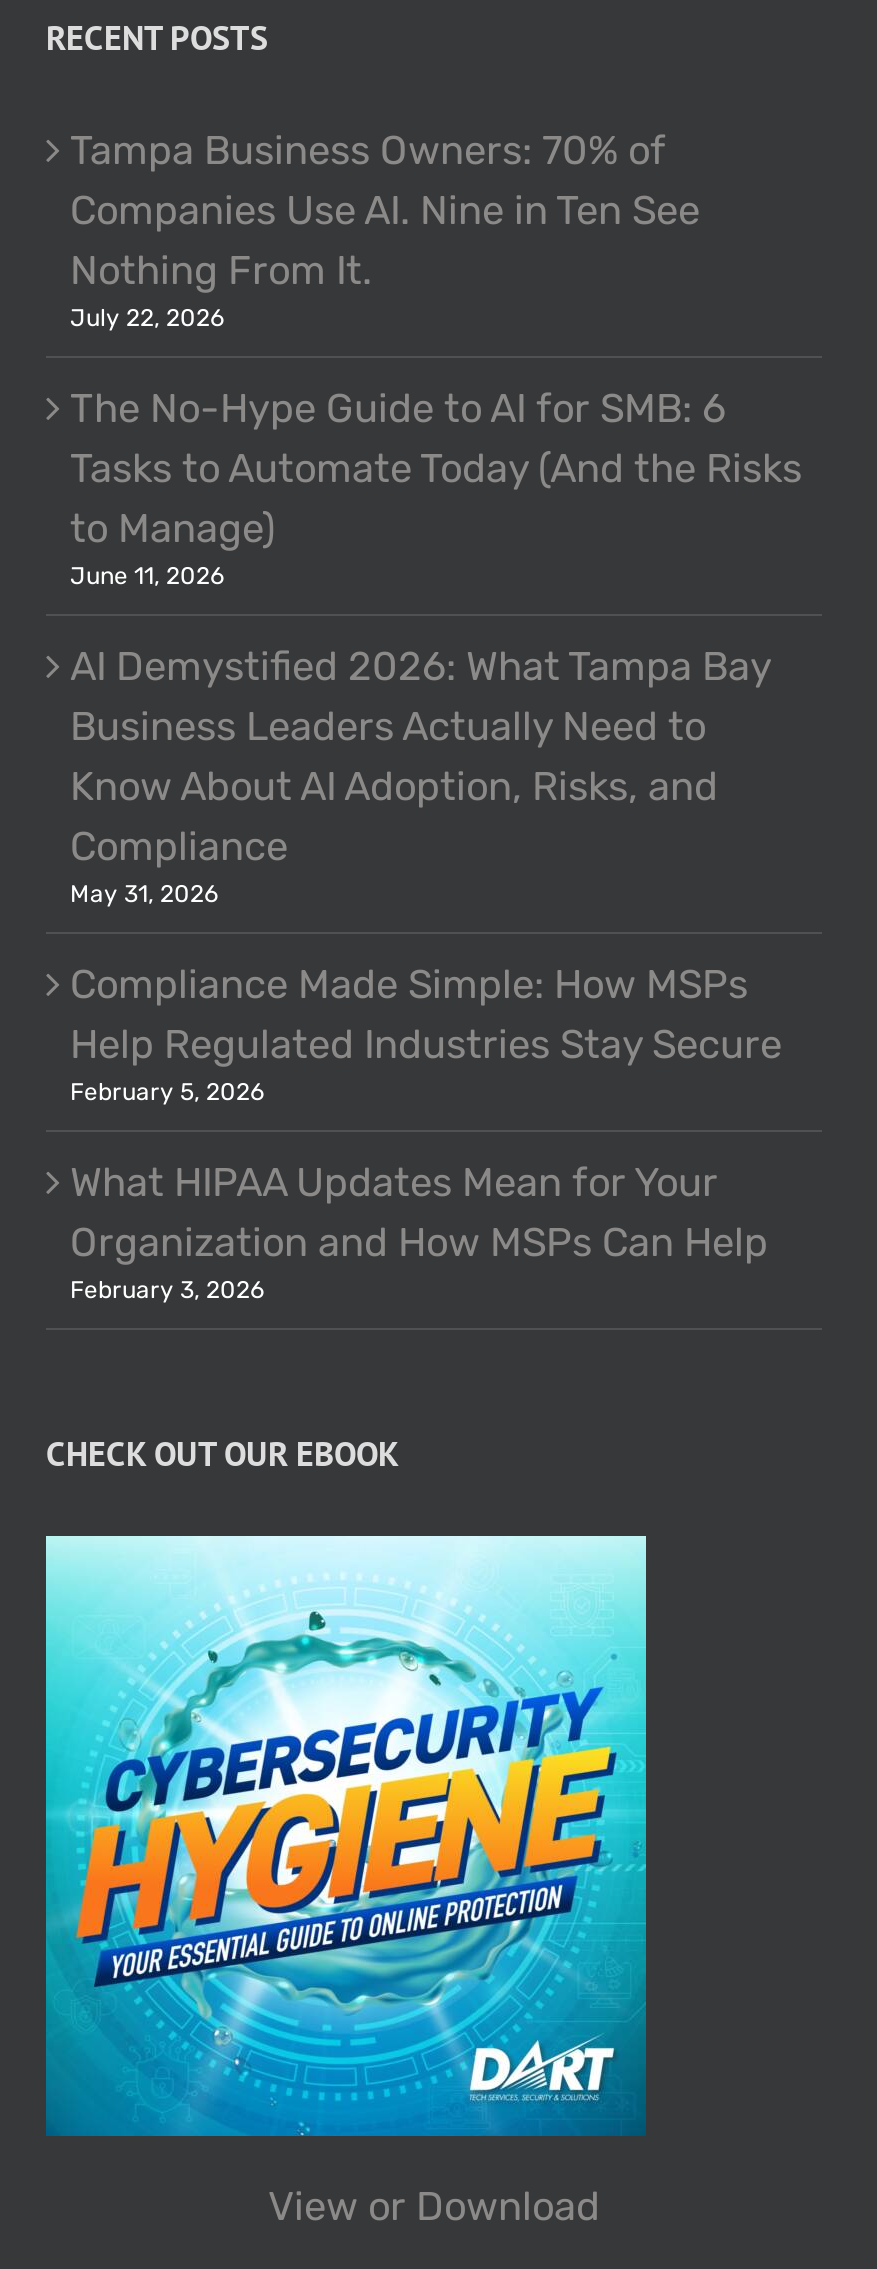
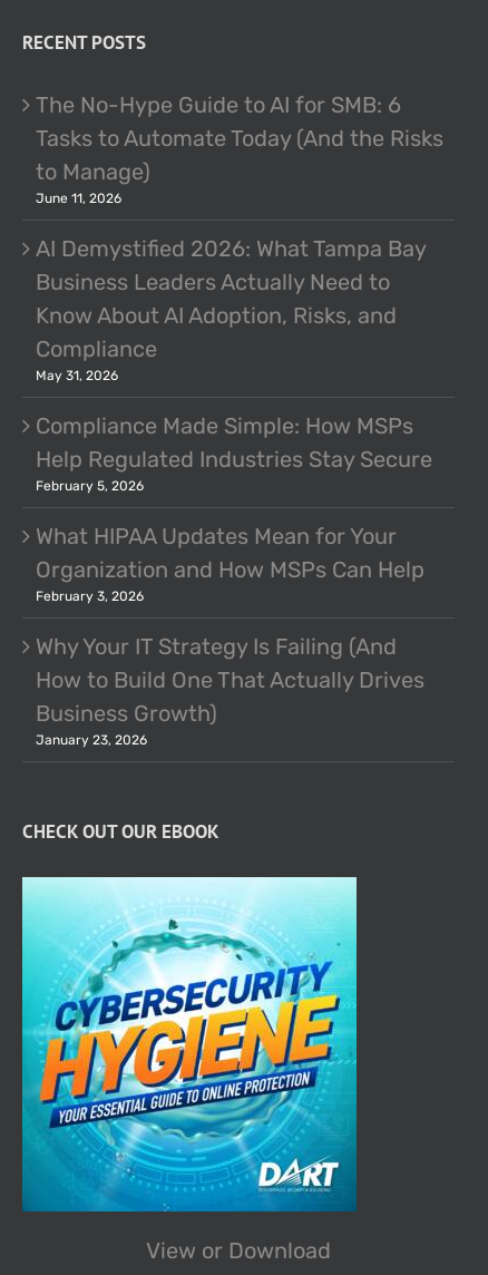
- Tampa Business Owners: 70% of
- Companies Use AI. Nine in Ten See
- Nothing From It.
- July 22, 2026

moved up: The No-Hype Guide to AI for SMB: 6 | Tasks to Automate Today (And the Risks | to Manage) | ... | Organization and How MSPs Can Help | February 3, 2026

+ Why Your IT Strategy Is Failing (And
+ How to Build One That Actually Drives
+ Business Growth)
+ January 23, 2026
